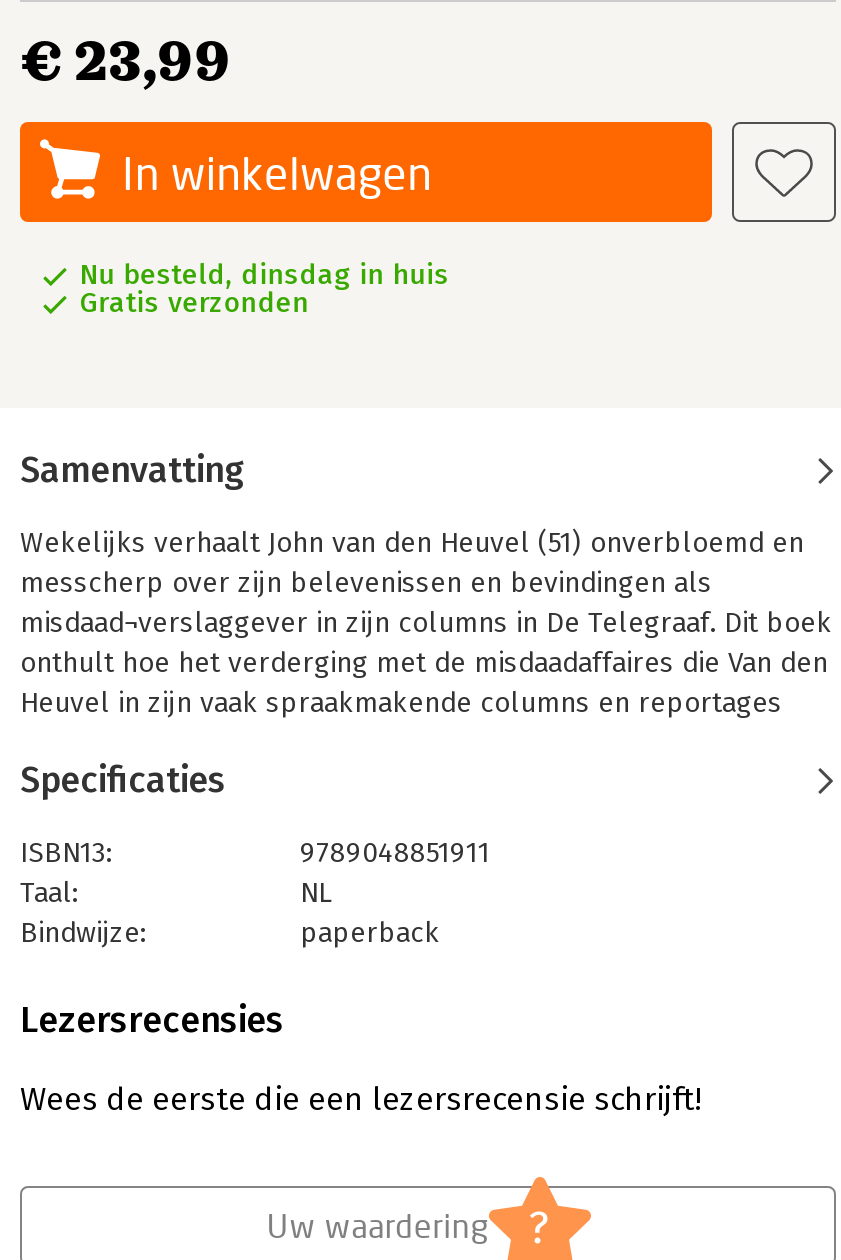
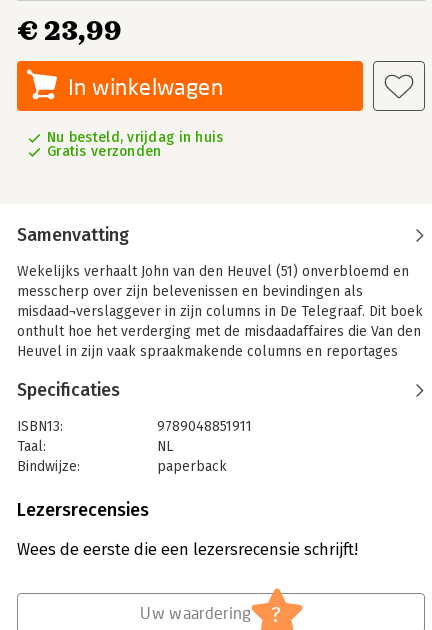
- Nu besteld, dinsdag in huis
+ Nu besteld, vrijdag in huis
